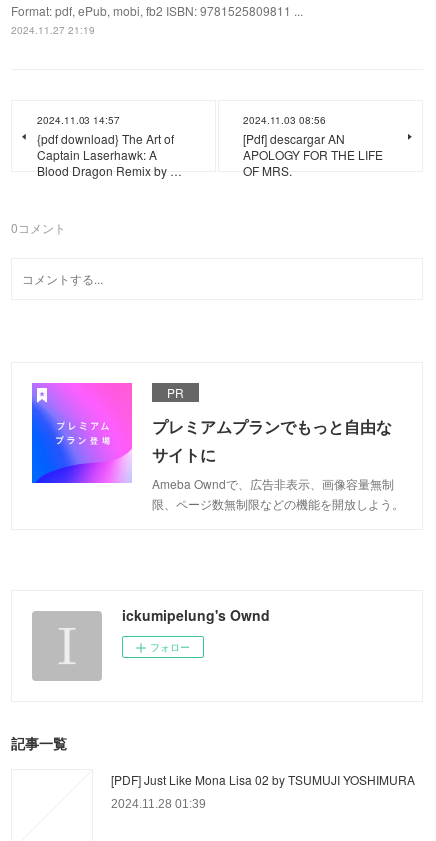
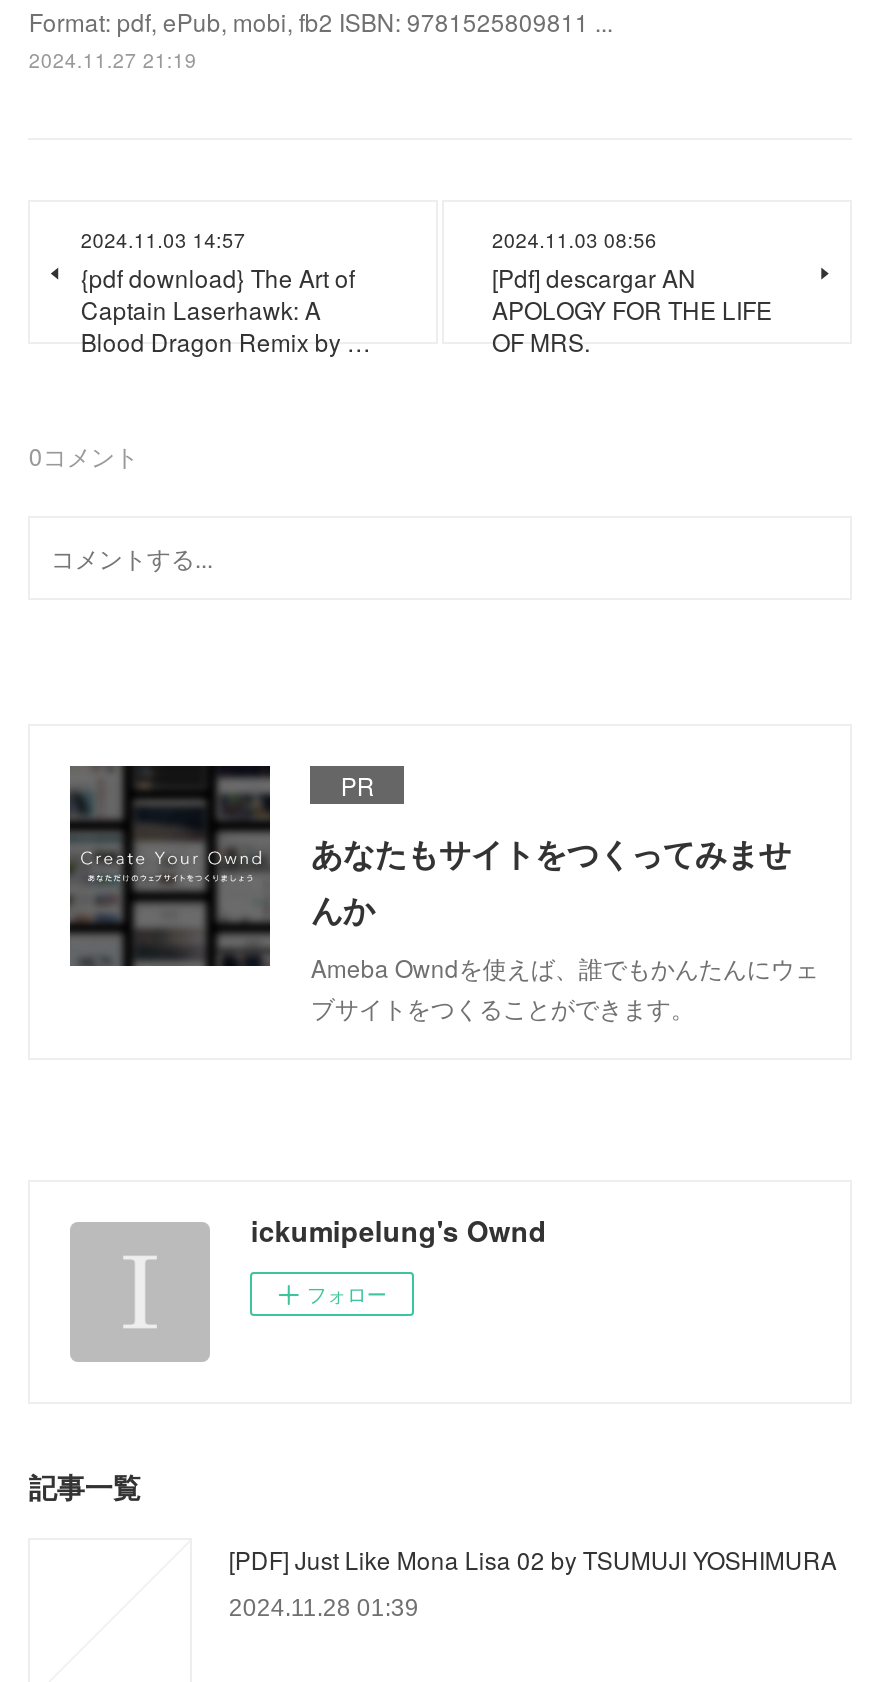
- [image]
- プレミアムプランでもっと自由な
- サイトに
- Ameba Owndで、広告非表示、画像容量無制
- 限、ページ数無制限などの機能を開放しよう。
+ [image]
+ あなたもサイトをつくってみませ
+ んか
+ Ameba Owndを使えば、誰でもかんたんにウェ
+ ブサイトをつくることができます。
